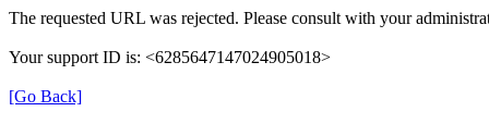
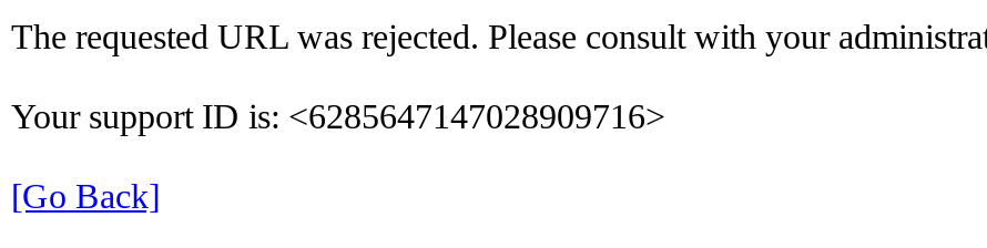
- Your support ID is: <6285647147024905018>
+ Your support ID is: <6285647147028909716>
